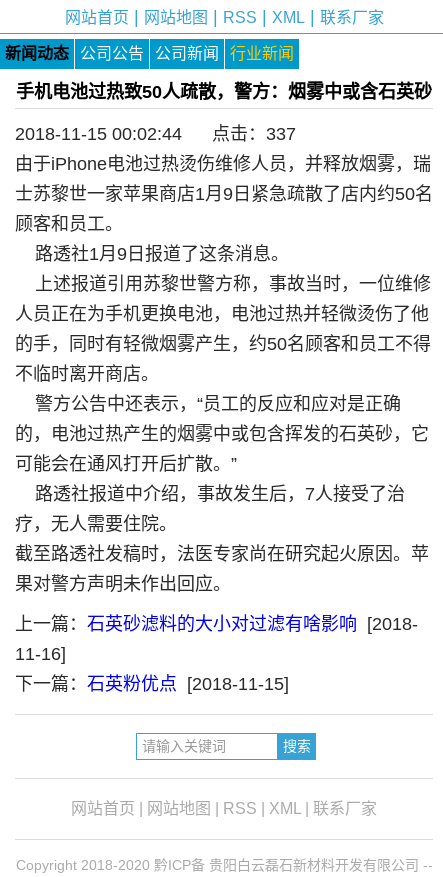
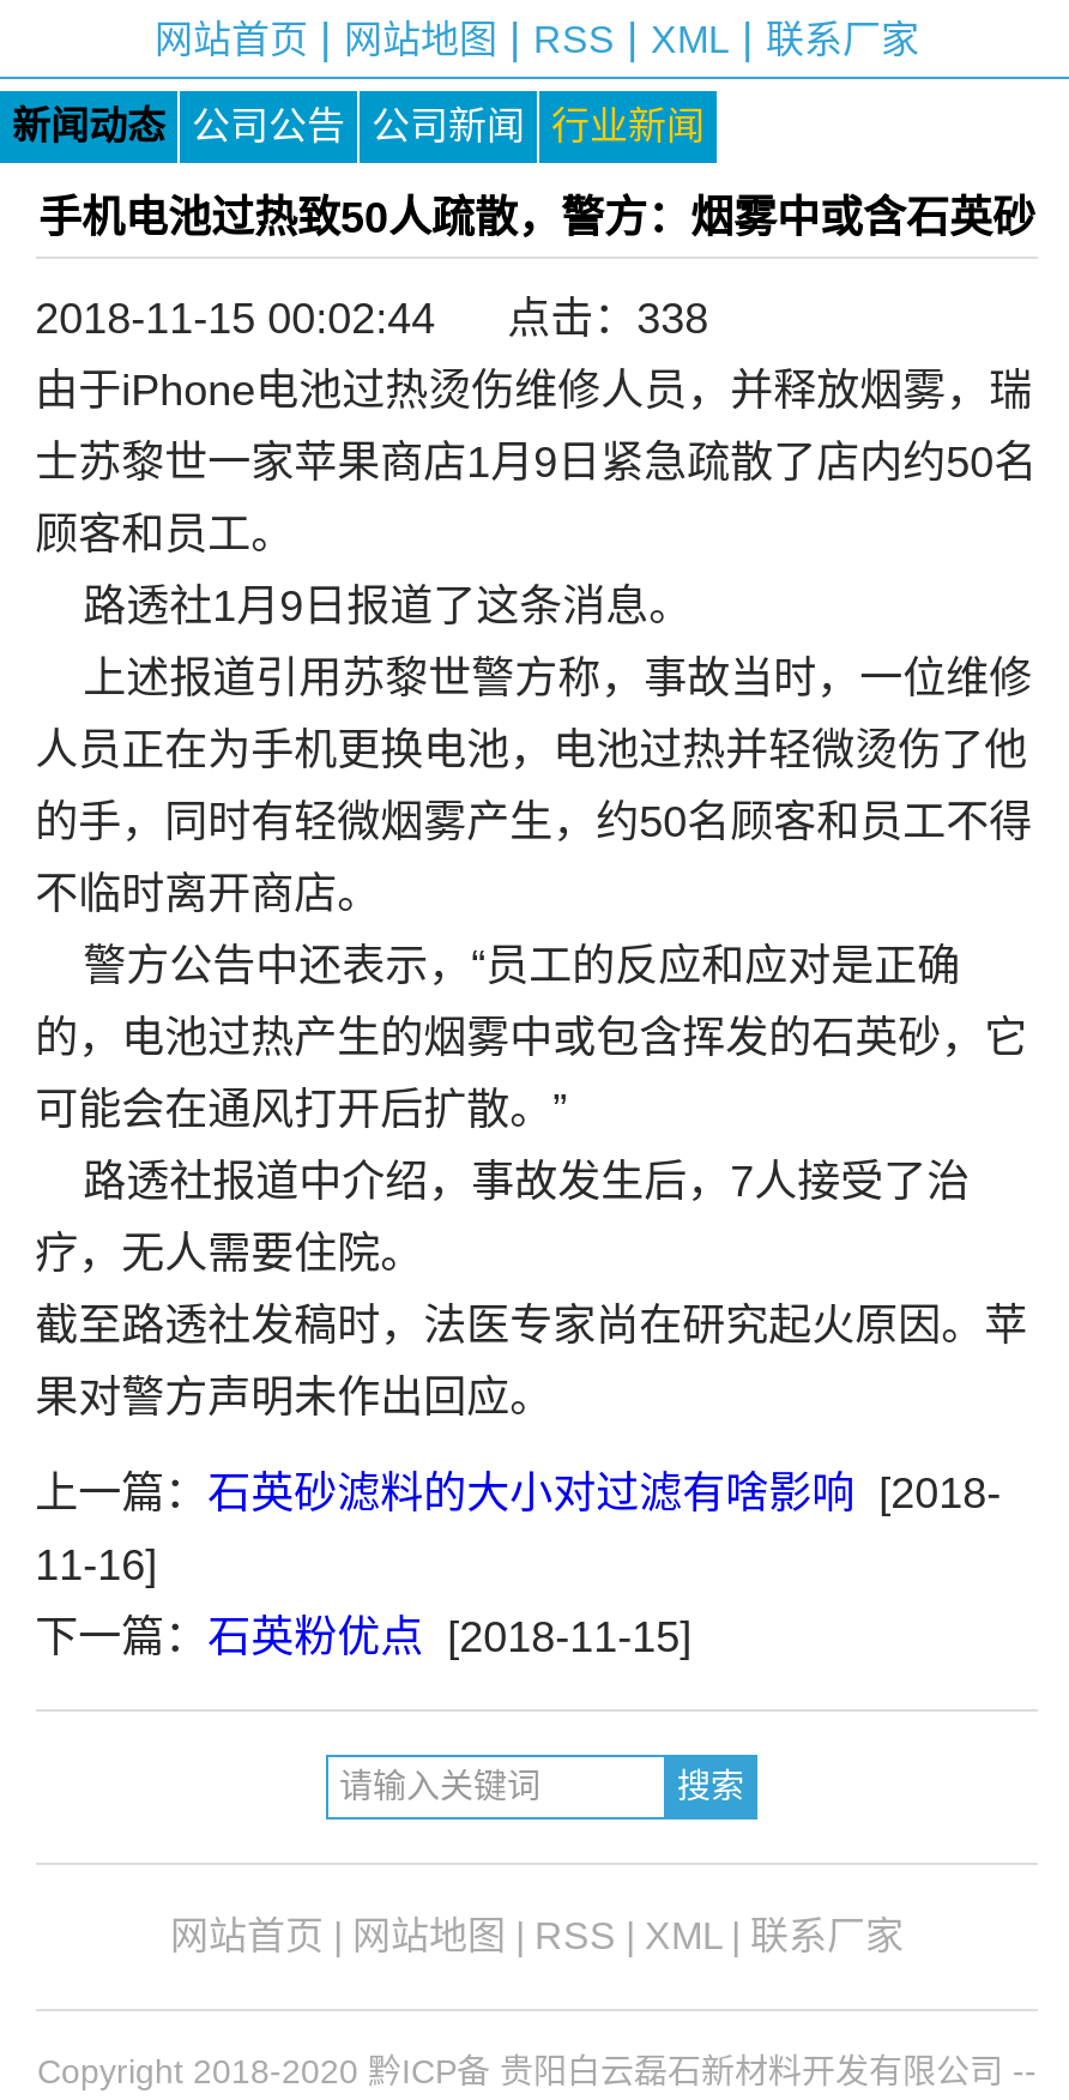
- 2018-11-15 00:02:44 点击：337
+ 2018-11-15 00:02:44 点击：338
